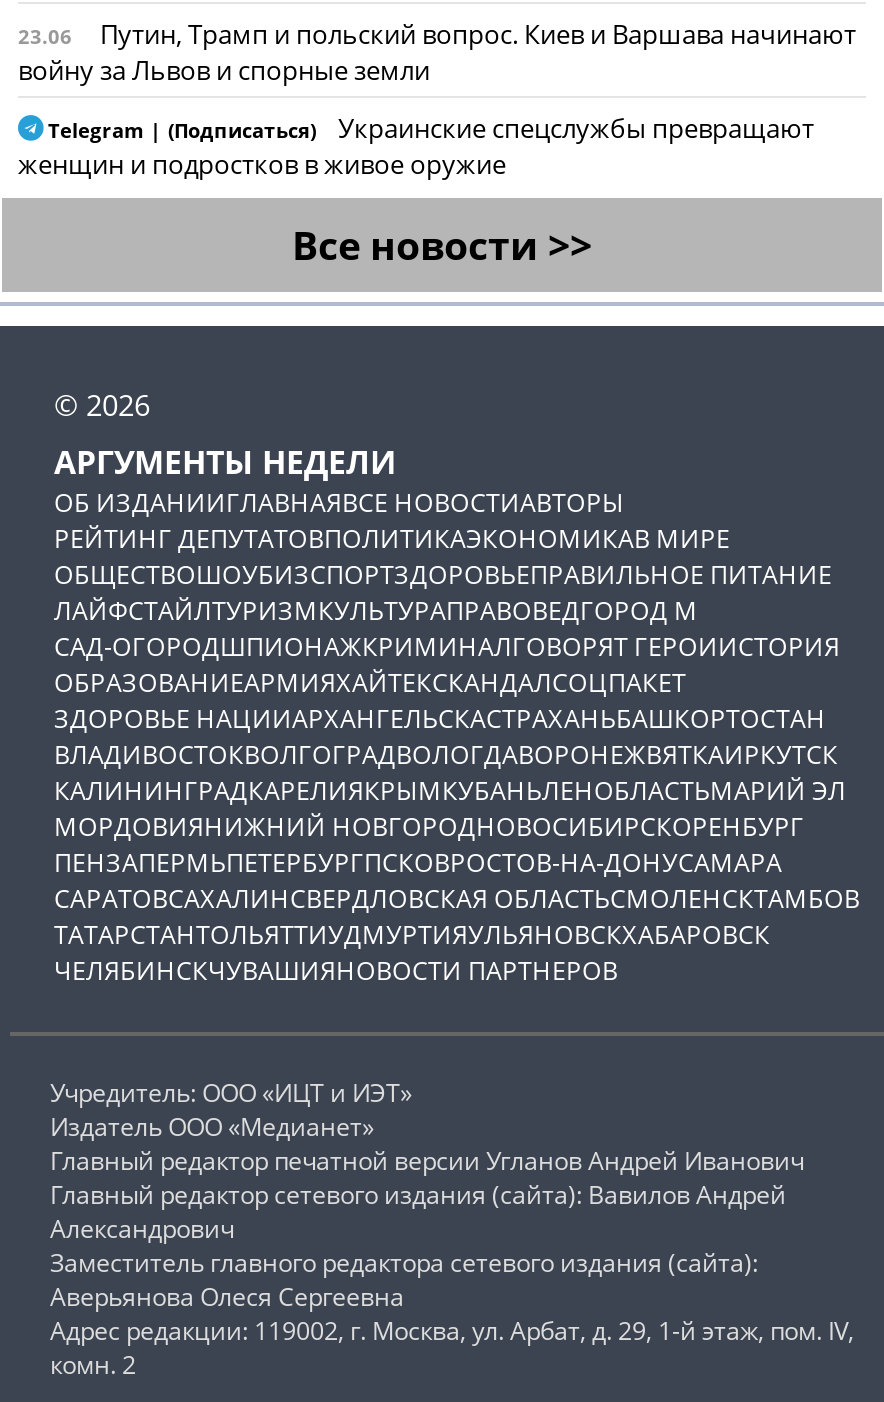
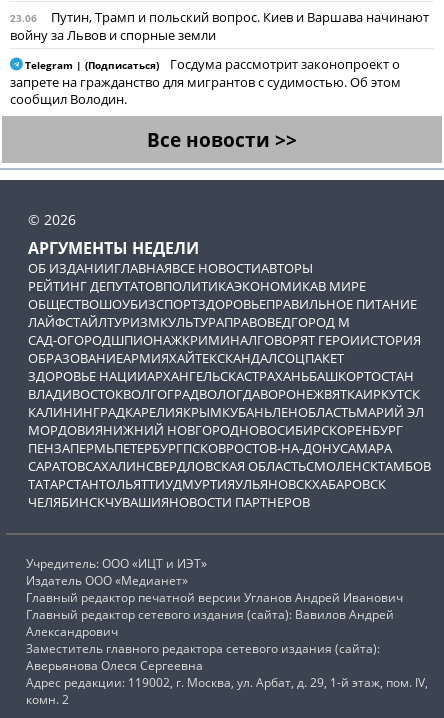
- Украинские спецслужбы превращают
- женщин и подростков в живое оружие
+ Госдума рассмотрит законопроект о
+ запрете на гражданство для мигрантов с судимостью. Об этом
+ сообщил Володин.
